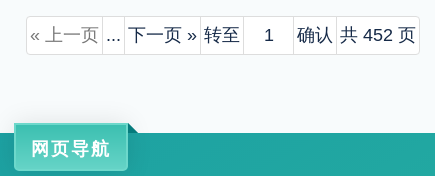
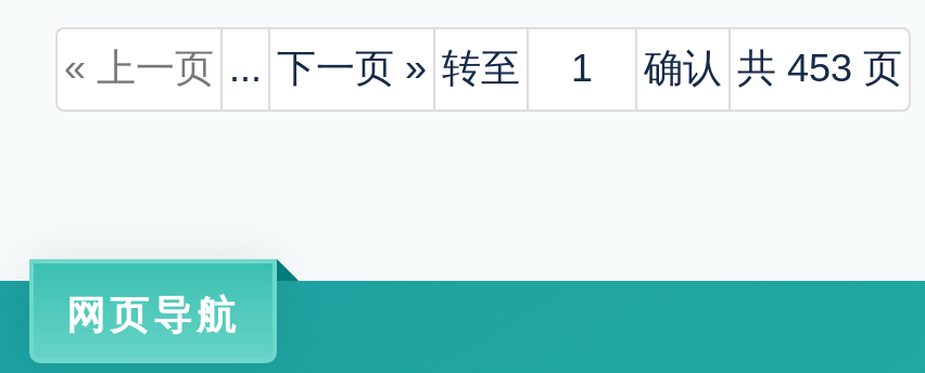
- 确认 共 452 页
+ 确认 共 453 页
